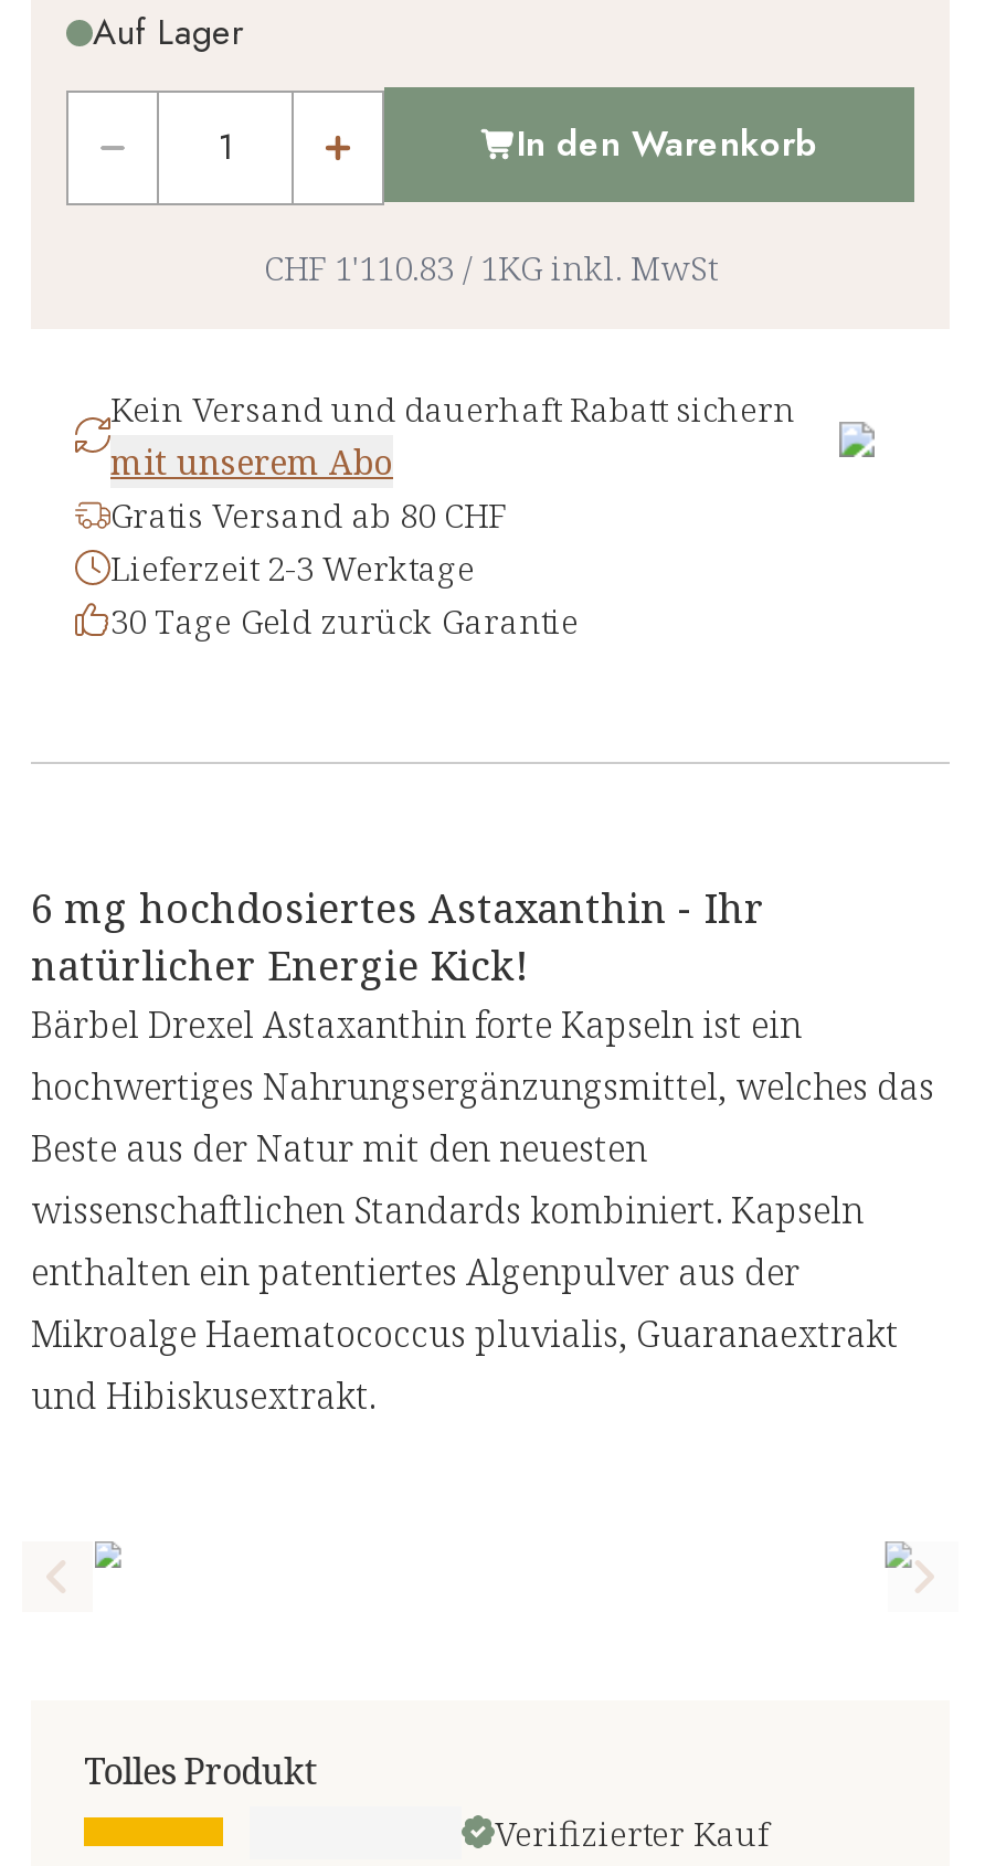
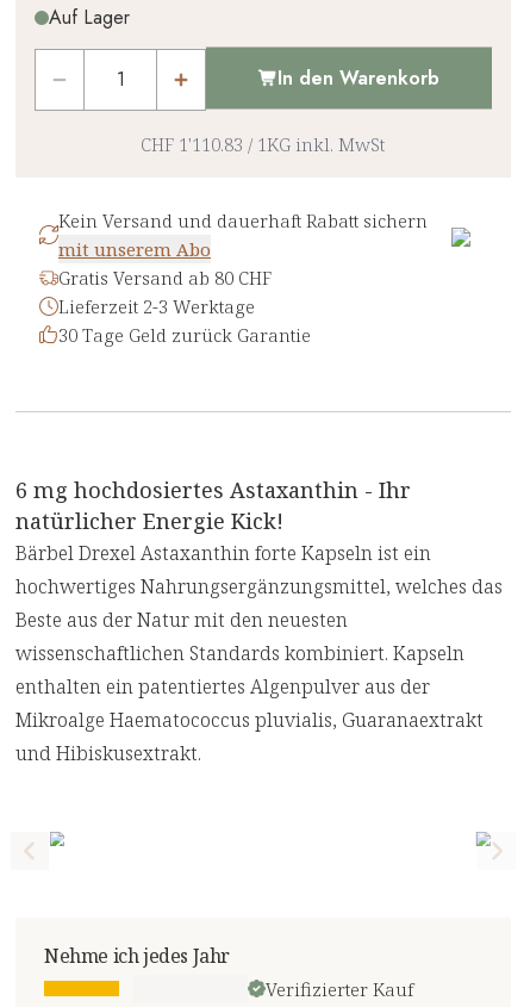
- Tolles Produkt
+ Nehme ich jedes Jahr
